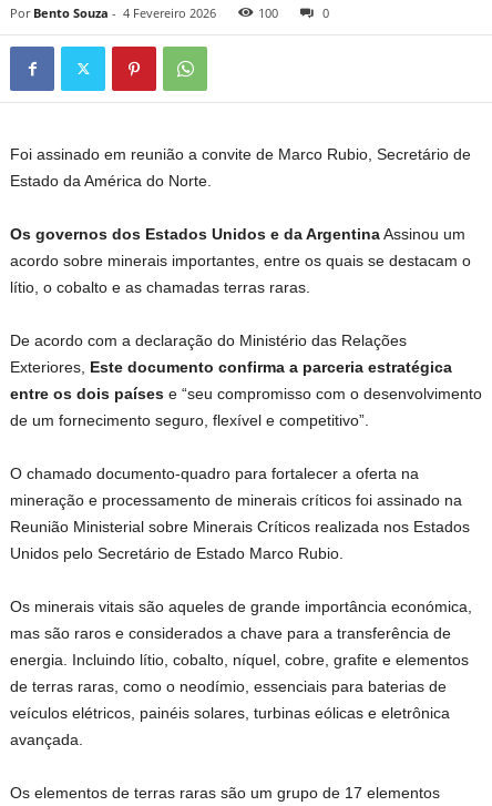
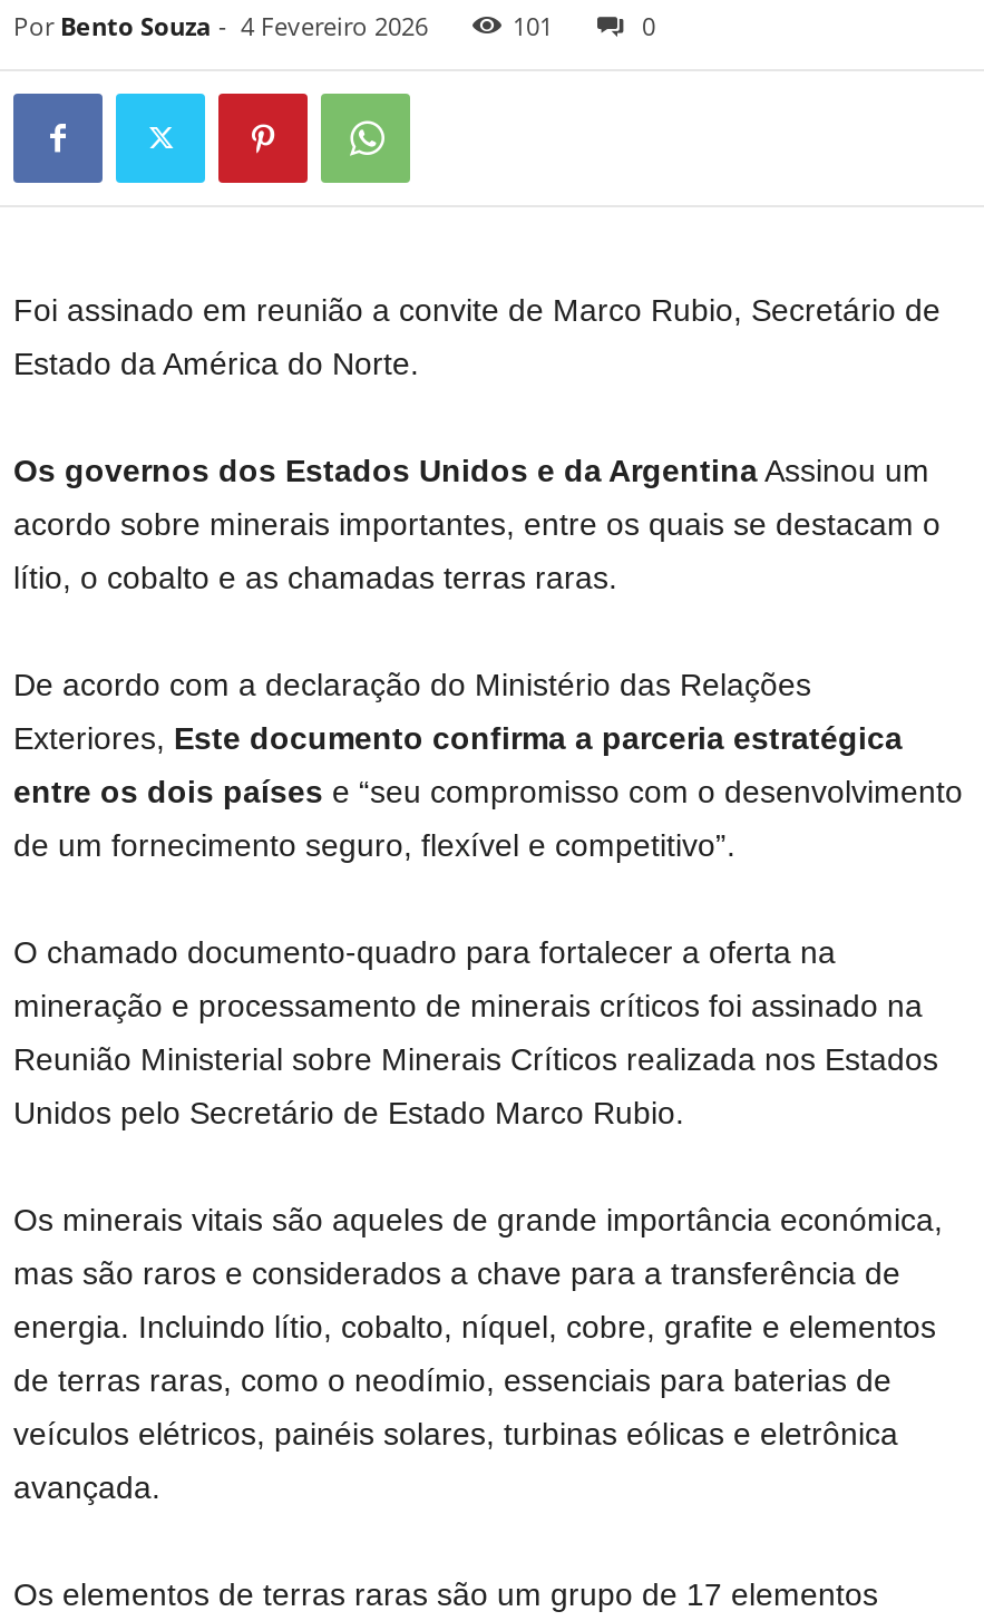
- 100
+ 101
